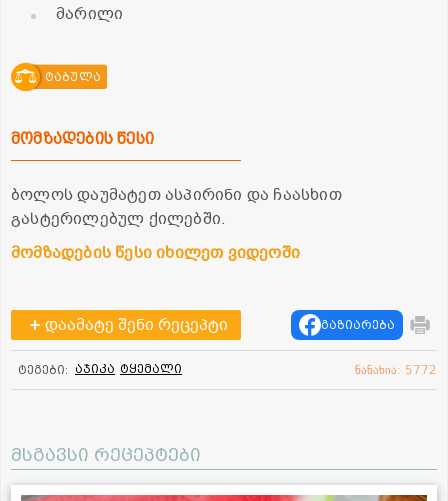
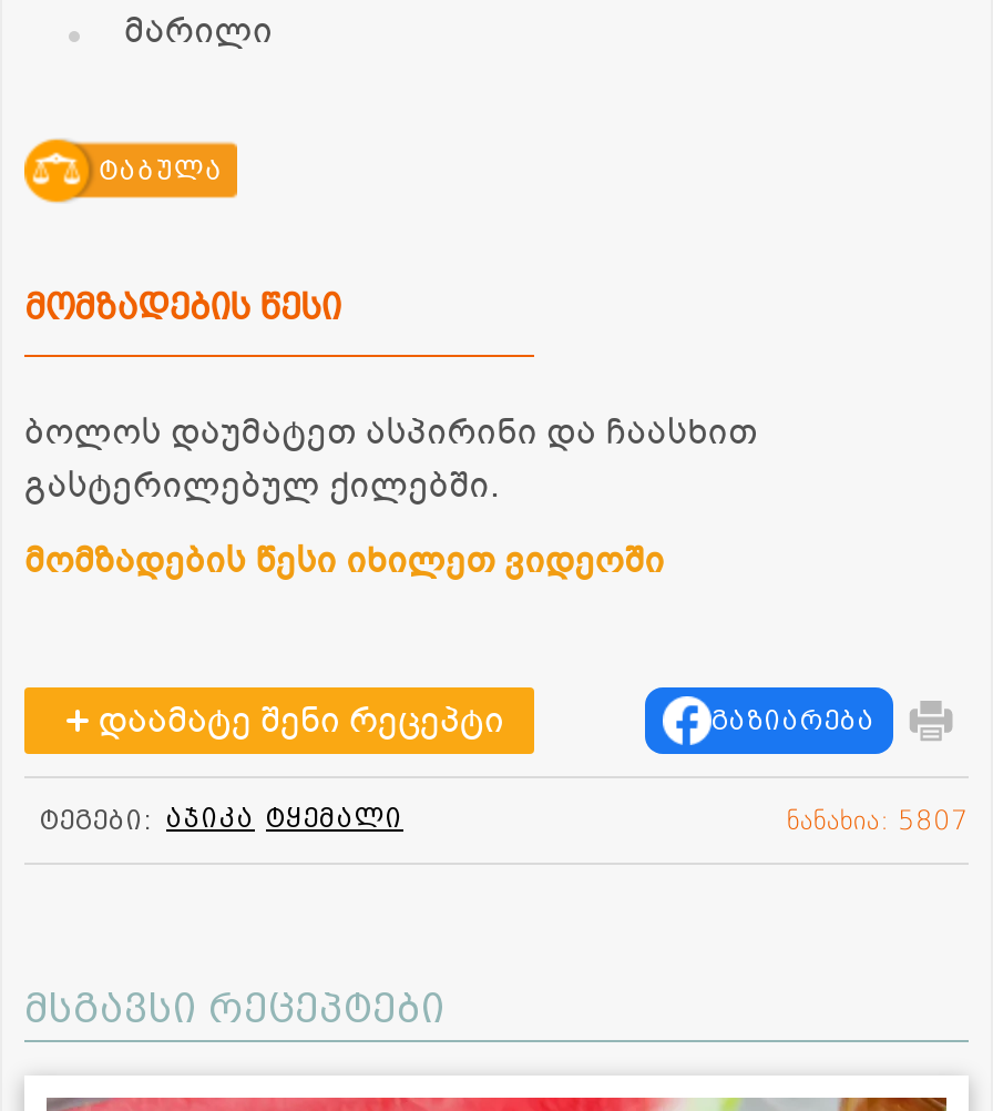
- ნანახია: 5772
+ ნანახია: 5807
